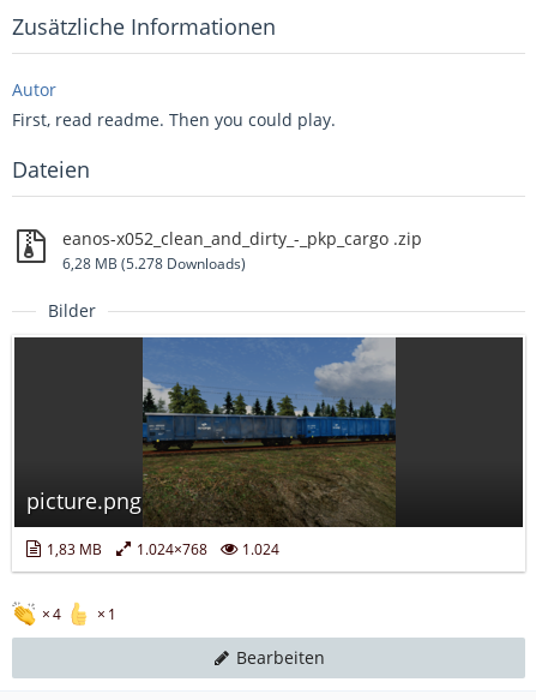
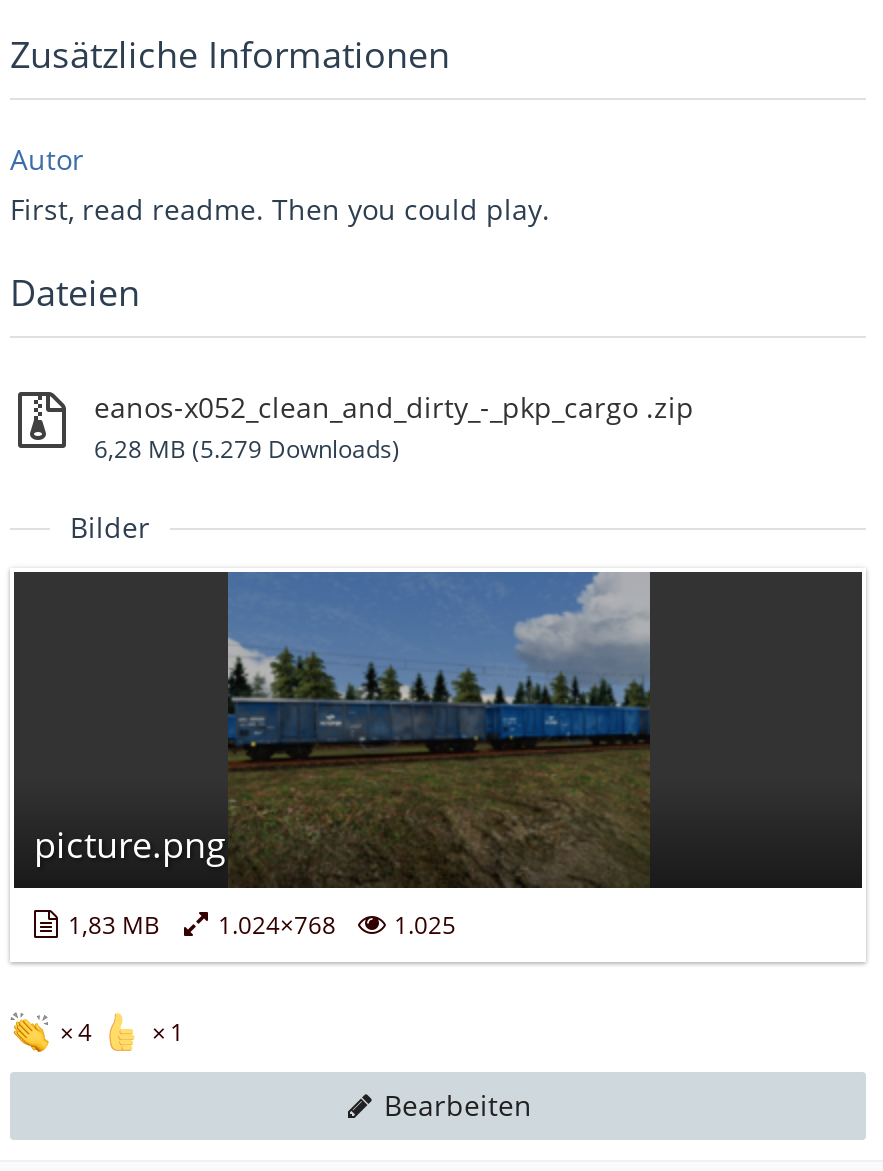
- 6,28 MB (5.278 Downloads)
+ 6,28 MB (5.279 Downloads)

- 1,83 MB 1.024×768 1.024
+ 1,83 MB 1.024×768 1.025
